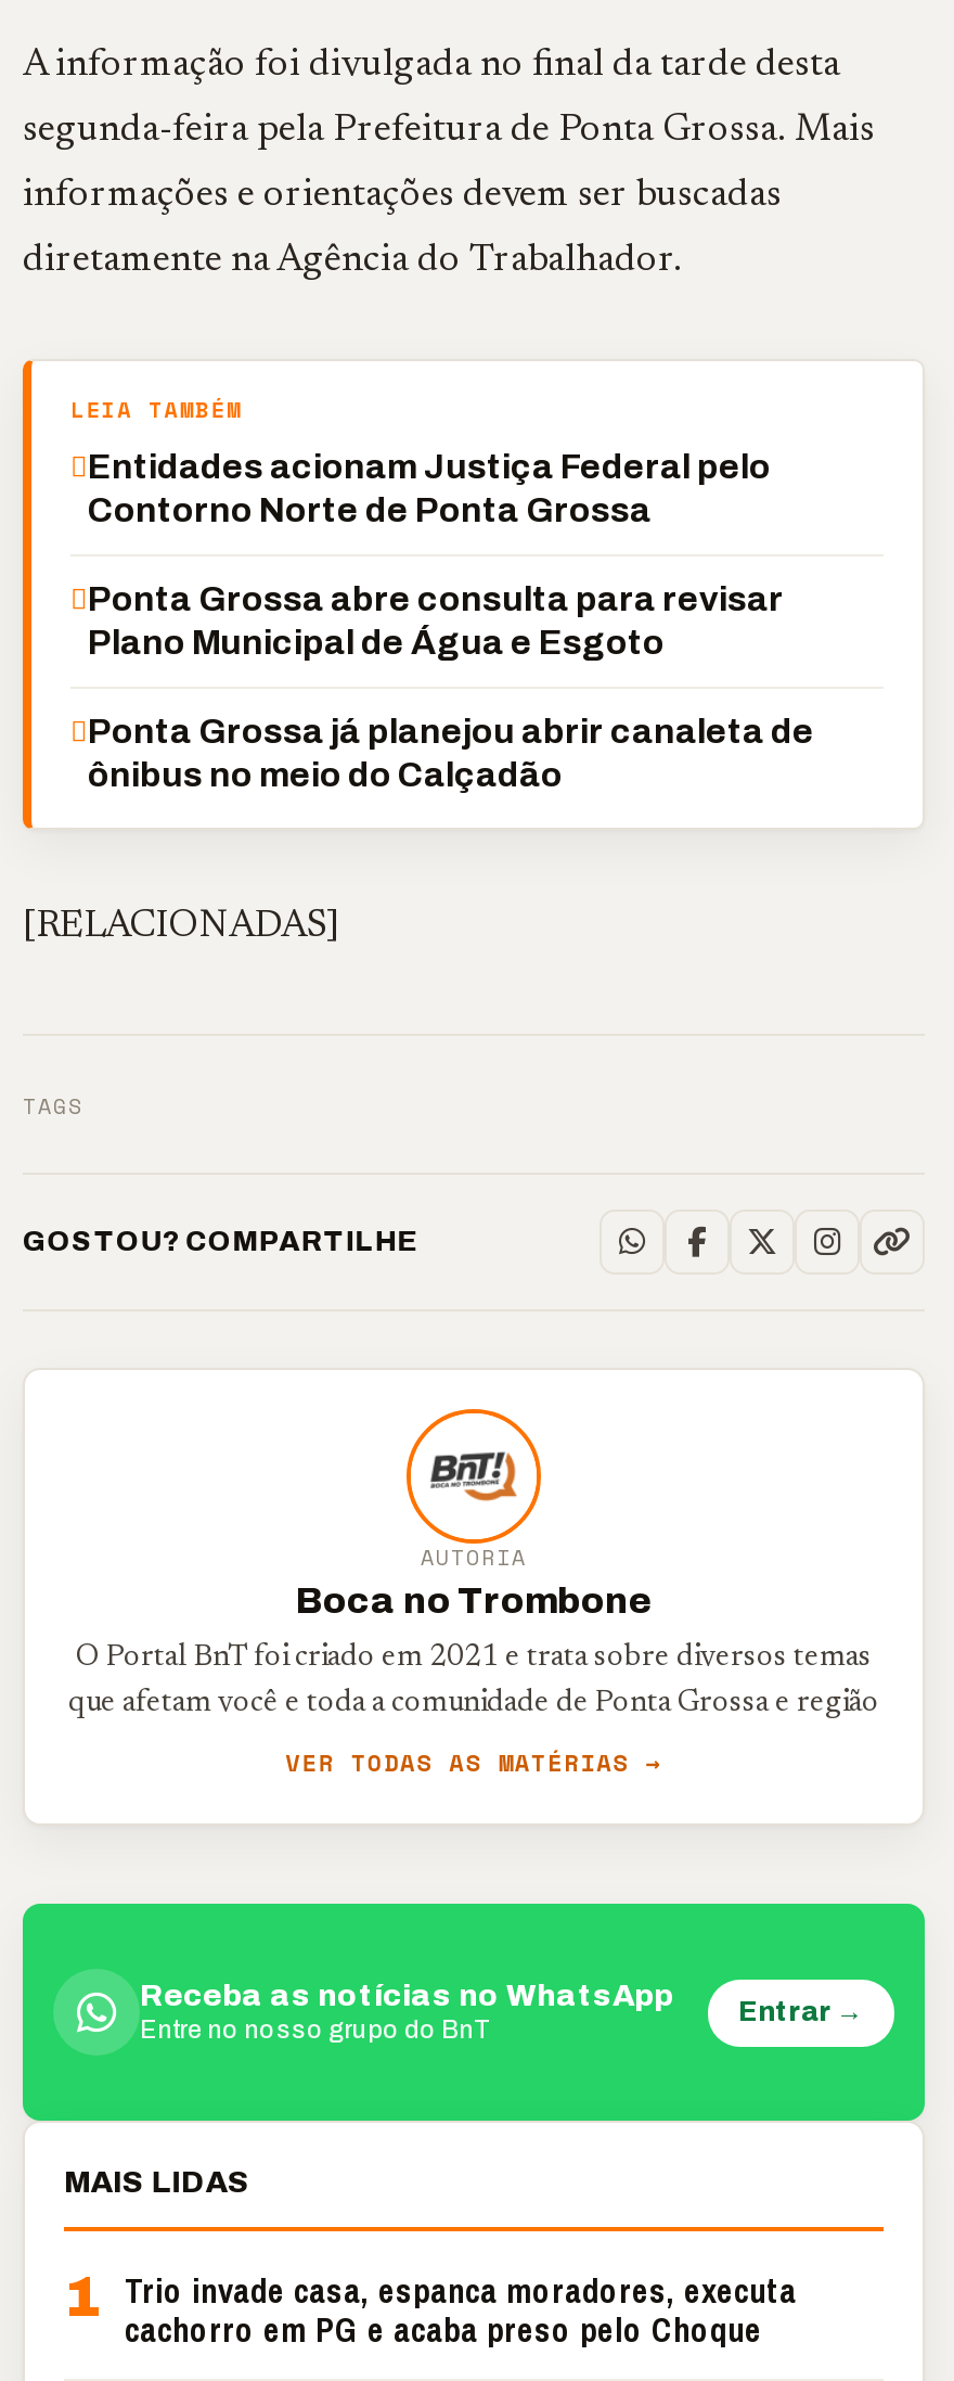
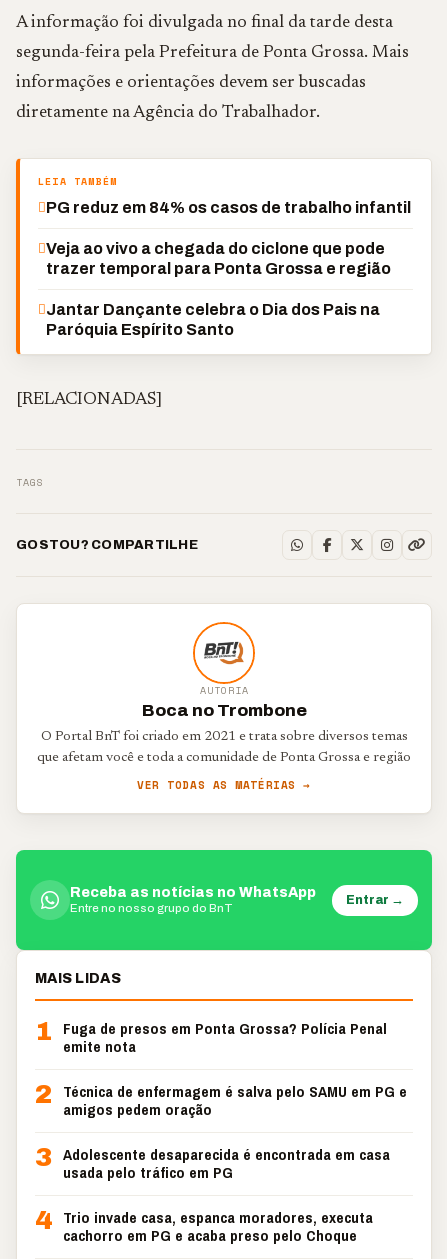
- Entidades acionam Justiça Federal pelo
- Contorno Norte de Ponta Grossa
+ PG reduz em 84% os casos de trabalho infantil

- Ponta Grossa abre consulta para revisar
- Plano Municipal de Água e Esgoto
+ Veja ao vivo a chegada do ciclone que pode
+ trazer temporal para Ponta Grossa e região

- Ponta Grossa já planejou abrir canaleta de
- ônibus no meio do Calçadão
+ Jantar Dançante celebra o Dia dos Pais na
+ Paróquia Espírito Santo

moved up: [RELACIONADAS] | TAGS | GOSTOU? COMPARTILHE | ... | Entre no nosso grupo do BnT | MAIS LIDAS

- 1 Trio invade casa, espanca moradores, executa
+ 1 Fuga de presos em Ponta Grossa? Polícia Penal
+ emite nota
+ 2 Técnica de enfermagem é salva pelo SAMU em PG e
+ amigos pedem oração
+ 3 Adolescente desaparecida é encontrada em casa
+ usada pelo tráfico em PG
+ 4 Trio invade casa, espanca moradores, executa
